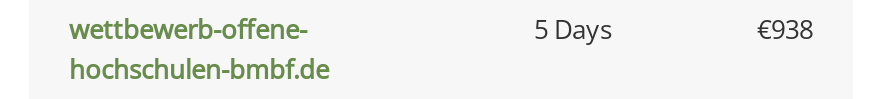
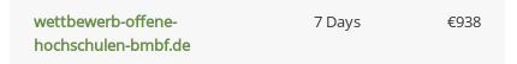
- 5 Days
+ 7 Days
